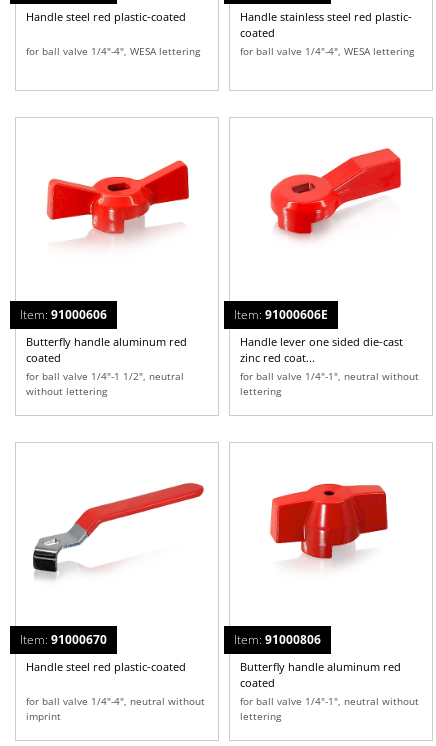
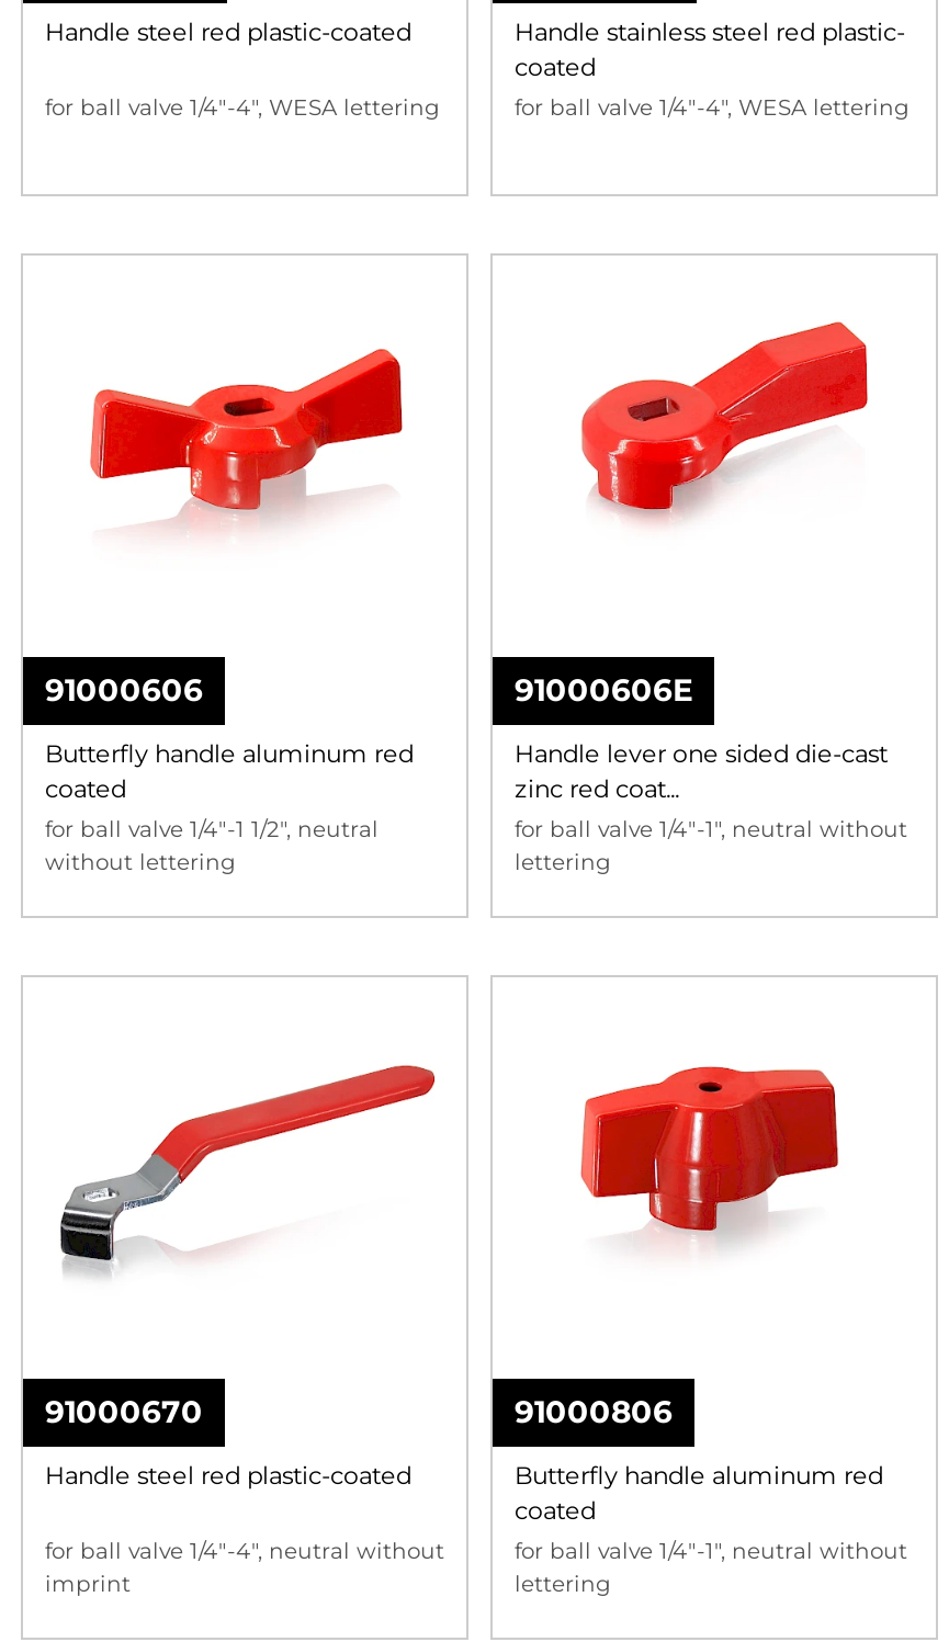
- Item: 91000606
+ 91000606

- Item: 91000606E
+ 91000606E

- Item: 91000670
+ 91000670

- Item: 91000806
+ 91000806
